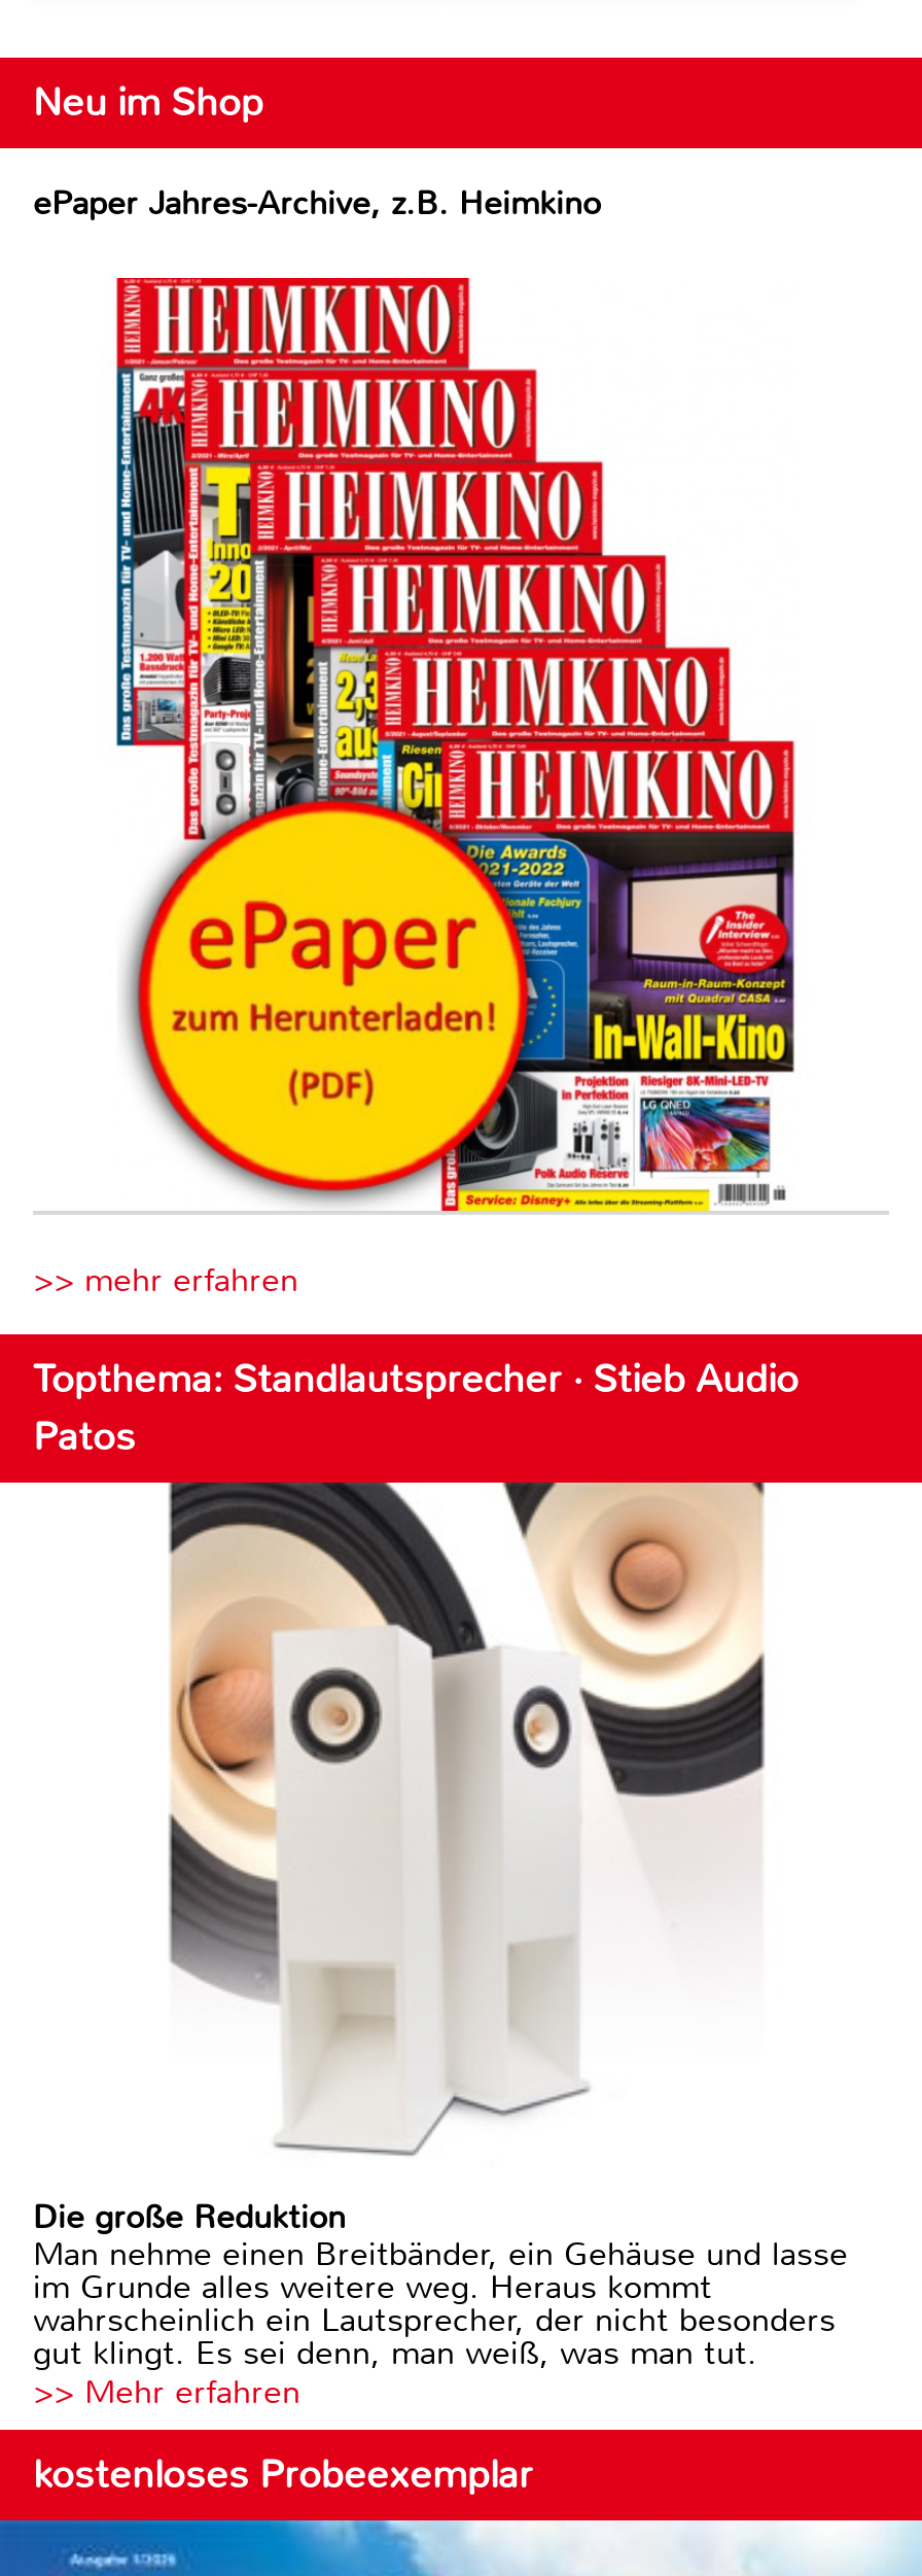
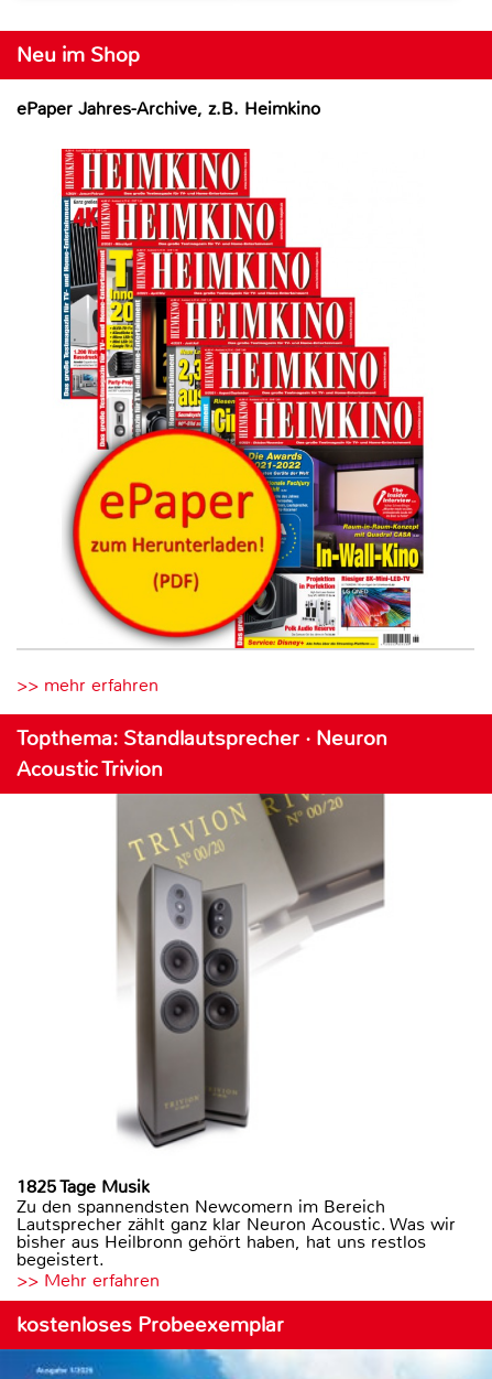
- Topthema: Standlautsprecher · Stieb Audio
- Patos
+ Topthema: Standlautsprecher · Neuron
+ Acoustic Trivion

- [image]
- Die große Reduktion
- Man nehme einen Breitbänder, ein Gehäuse und lasse
- im Grunde alles weitere weg. Heraus kommt
- wahrscheinlich ein Lautsprecher, der nicht besonders
- gut klingt. Es sei denn, man weiß, was man tut.
+ [image]
+ 1825 Tage Musik
+ Zu den spannendsten Newcomern im Bereich
+ Lautsprecher zählt ganz klar Neuron Acoustic. Was wir
+ bisher aus Heilbronn gehört haben, hat uns restlos
+ begeistert.
